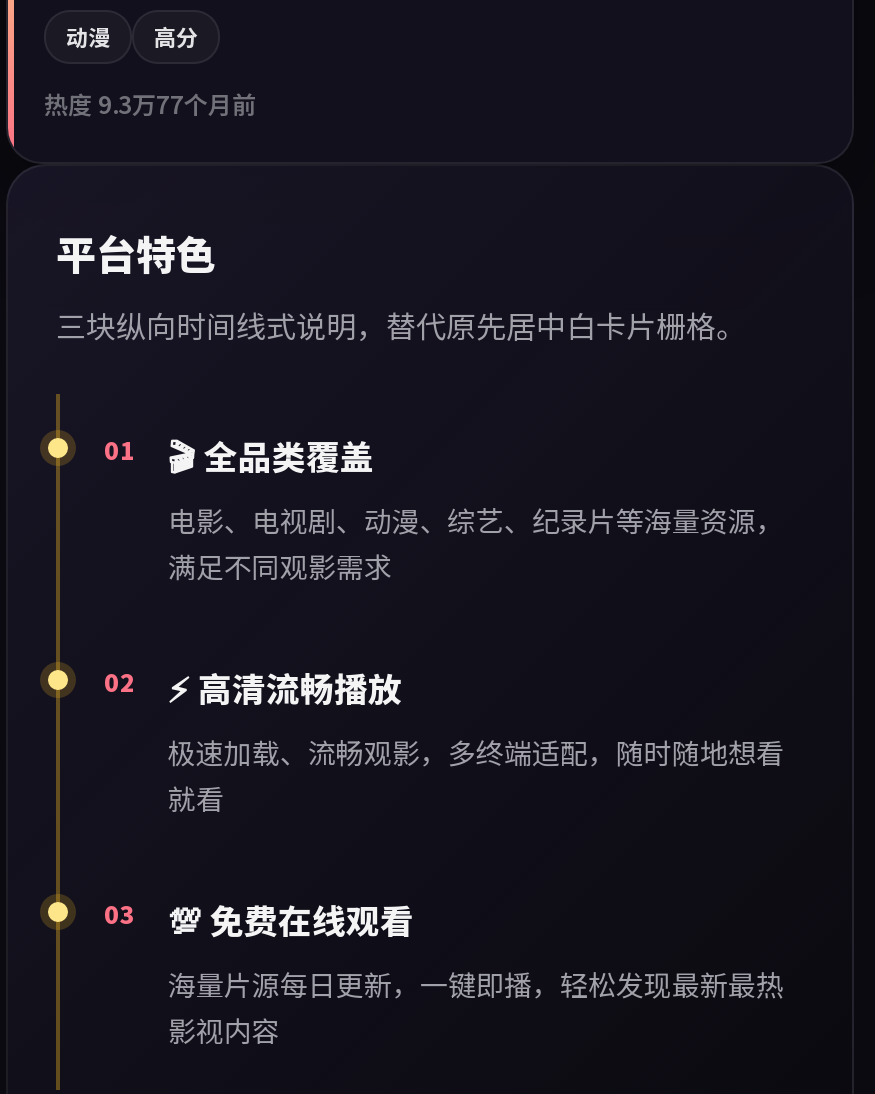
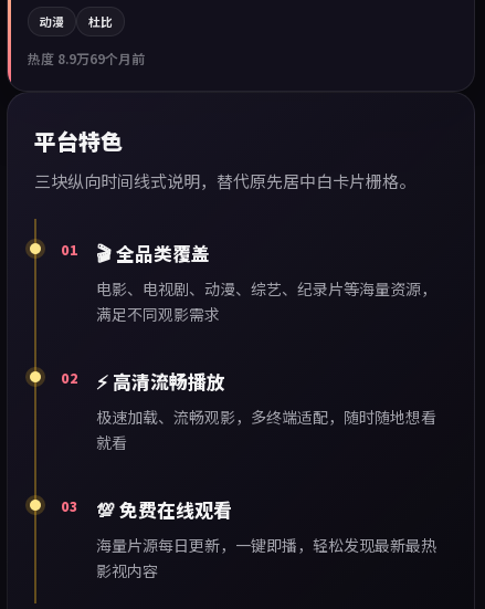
- 高分
+ 杜比

- 热度9.3万77个月前
+ 热度8.9万69个月前
